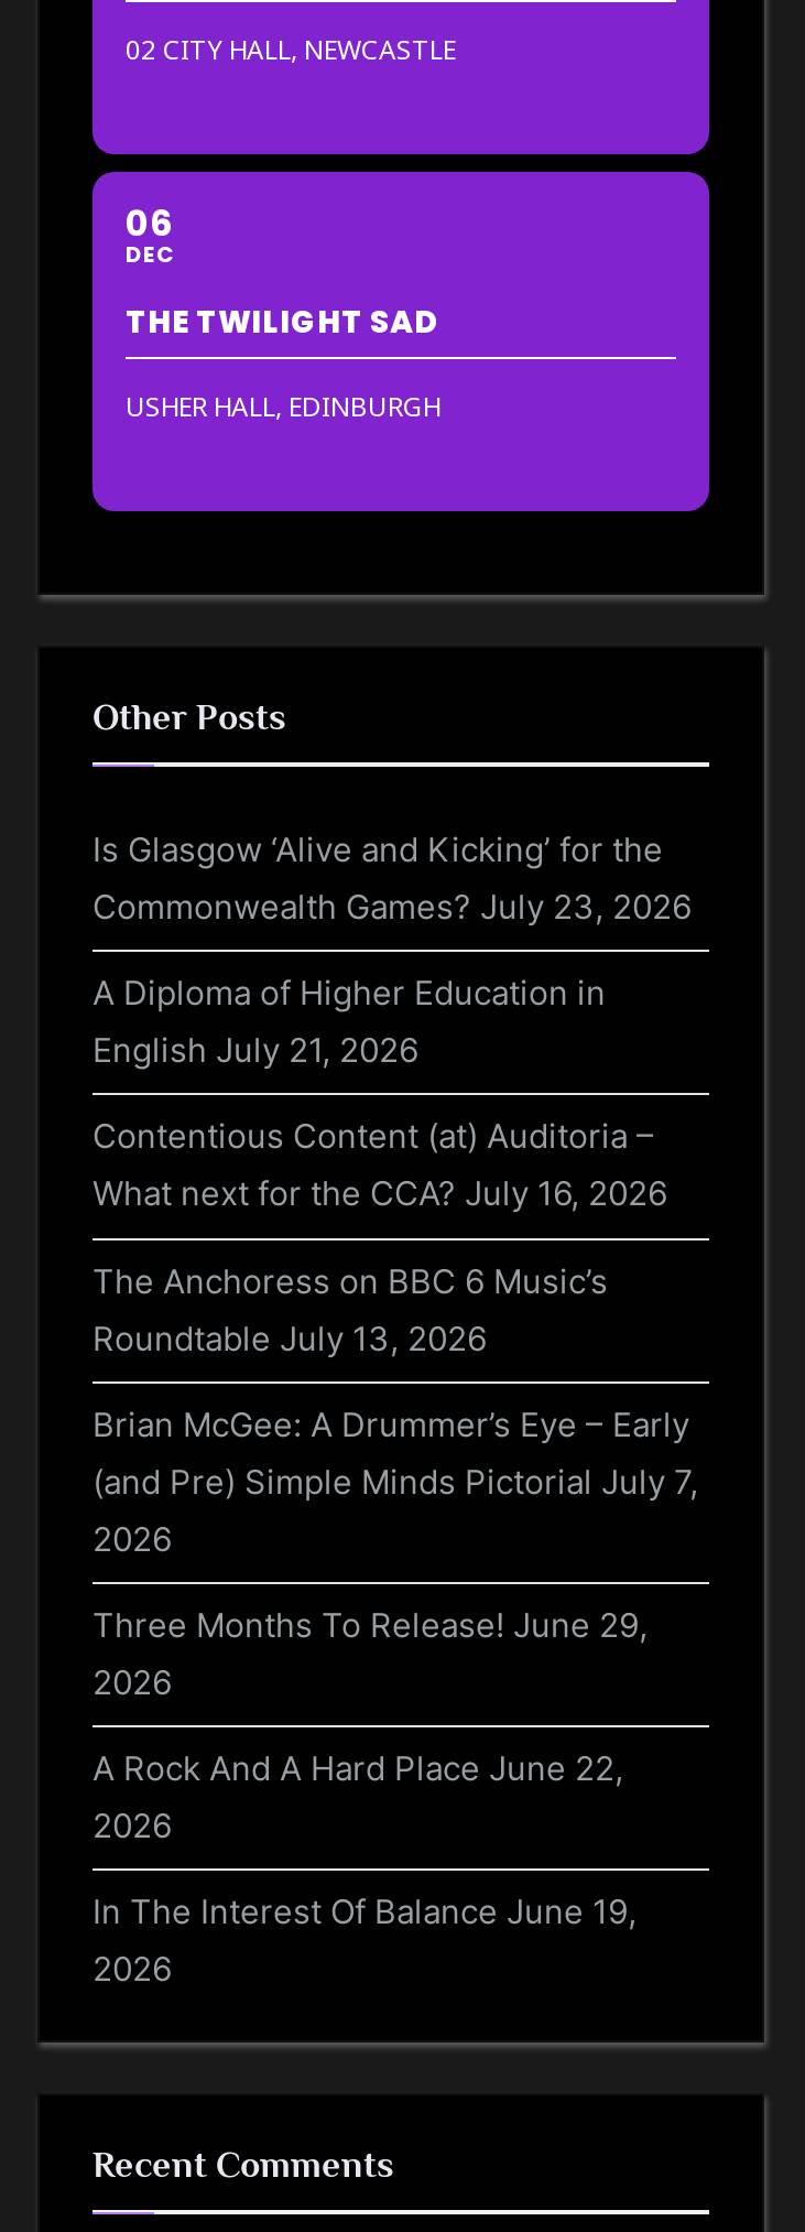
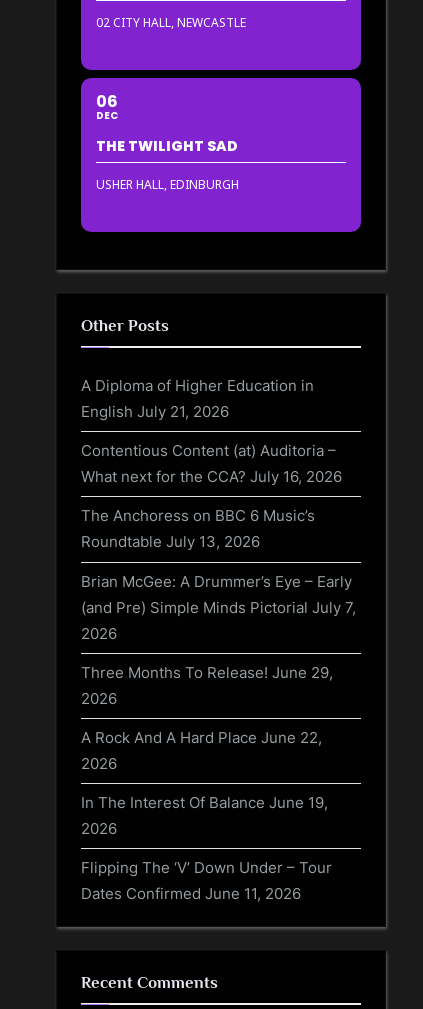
- Is Glasgow ‘Alive and Kicking’ for the
- Commonwealth Games? July 23, 2026

moved up: A Diploma of Higher Education in | English July 21, 2026 | Contentious Content (at) Auditoria – | ... | In The Interest Of Balance June 19, | 2026

+ Flipping The ‘V’ Down Under – Tour
+ Dates Confirmed June 11, 2026
